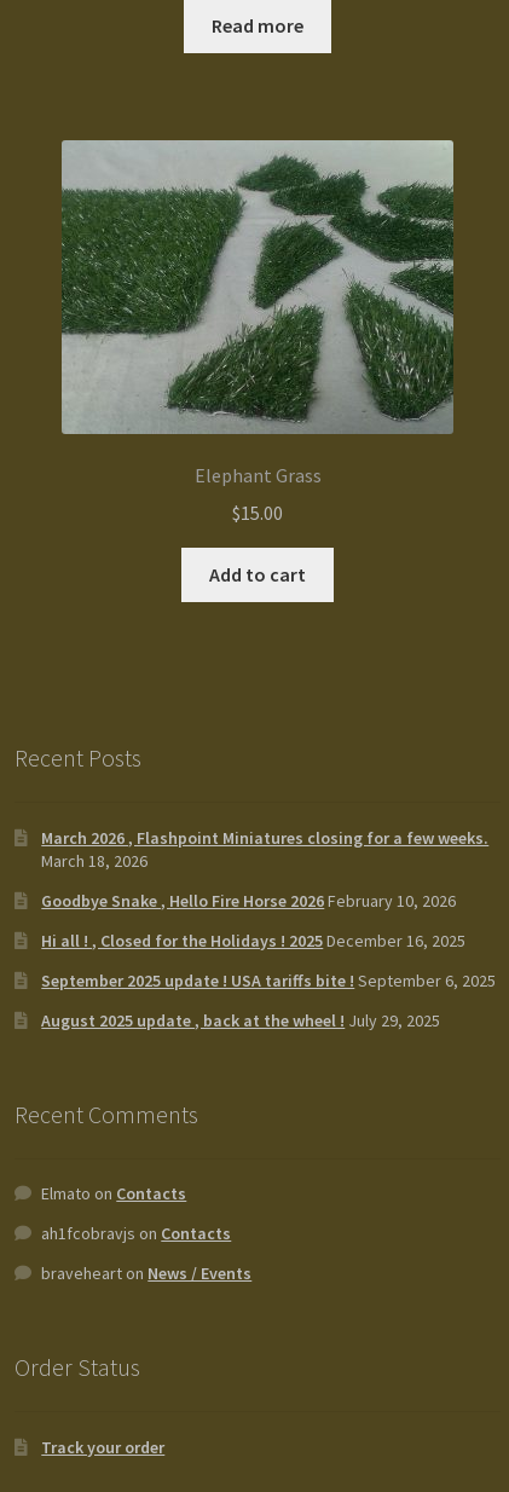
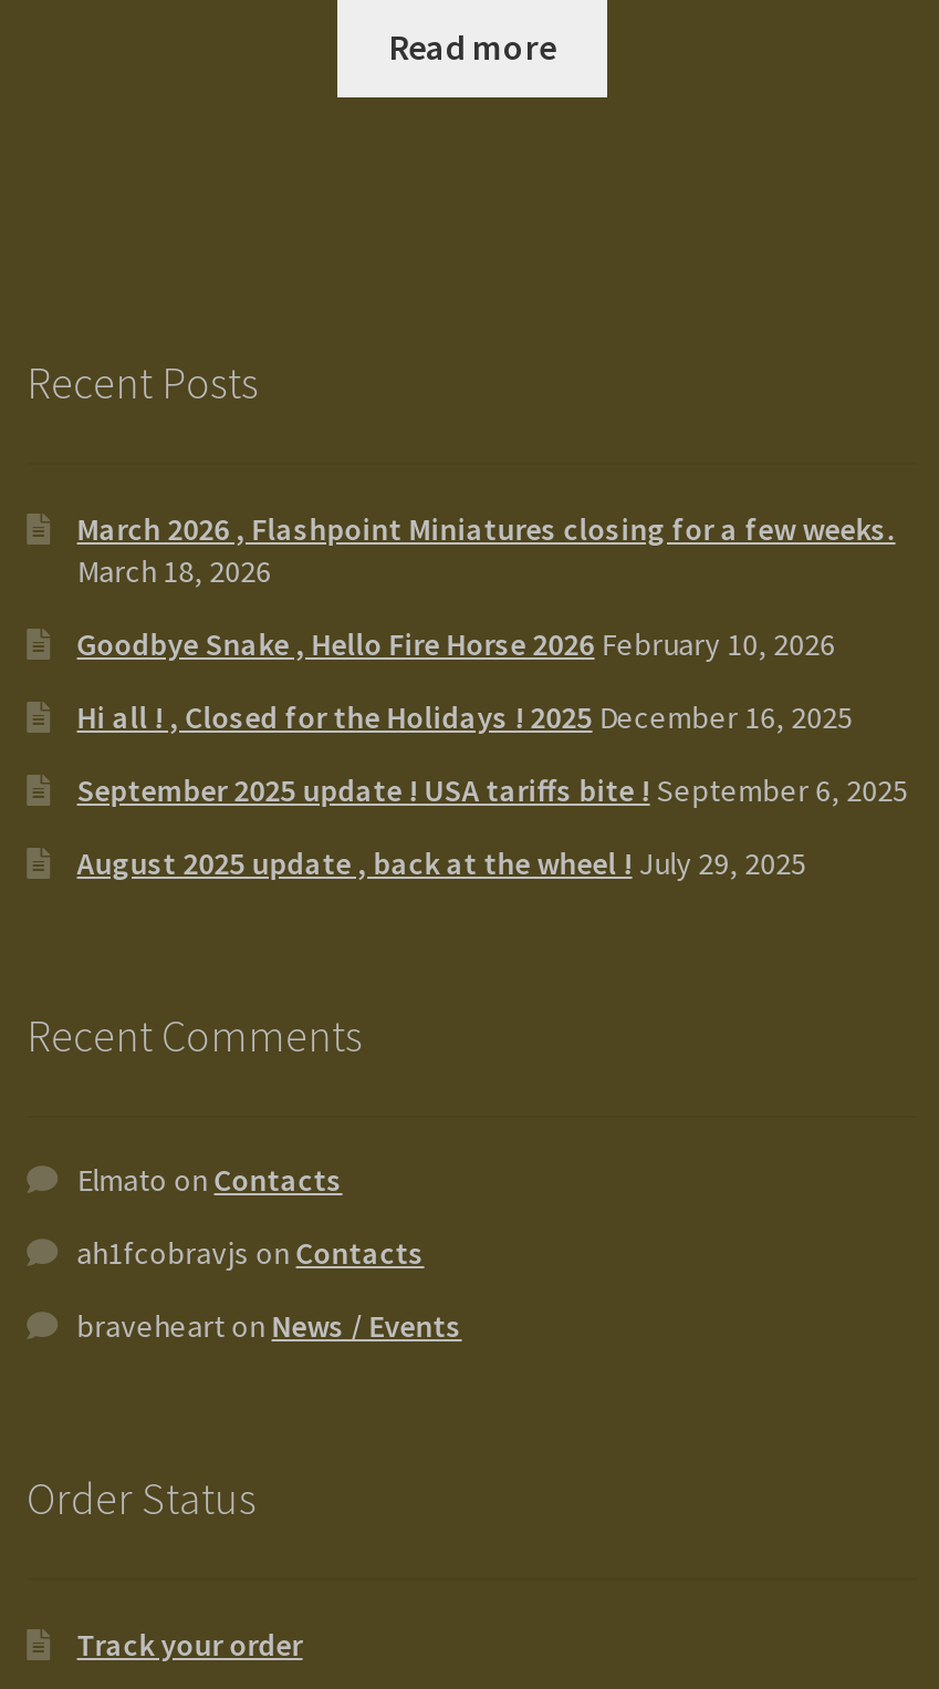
- [image]
- Elephant Grass
- $15.00
- Add to cart
